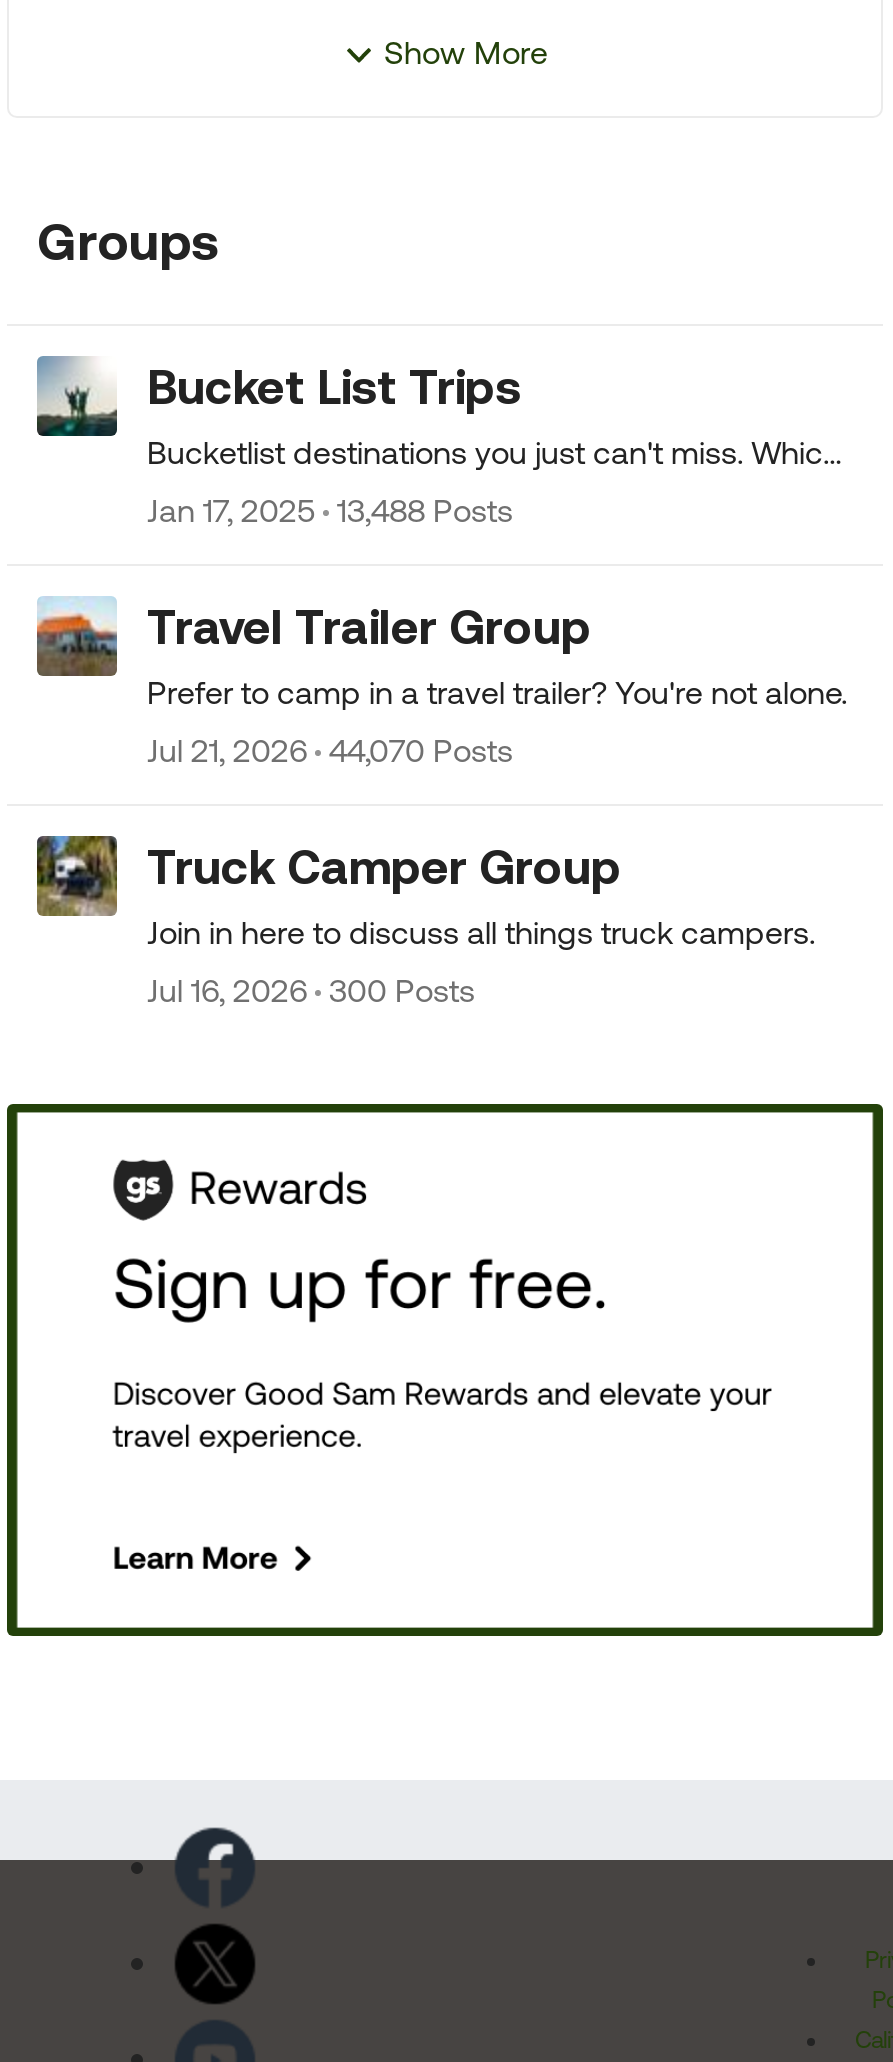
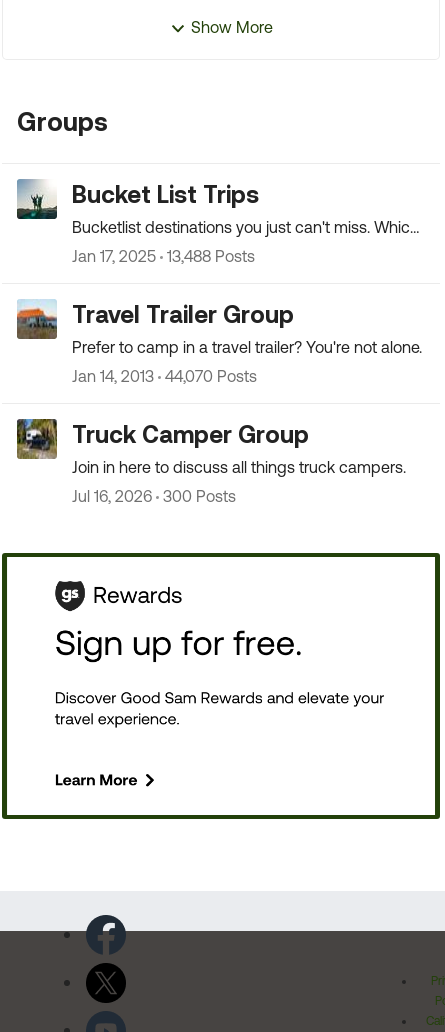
- Jul 21, 2026 44,070 Posts
+ Jan 14, 2013 44,070 Posts
